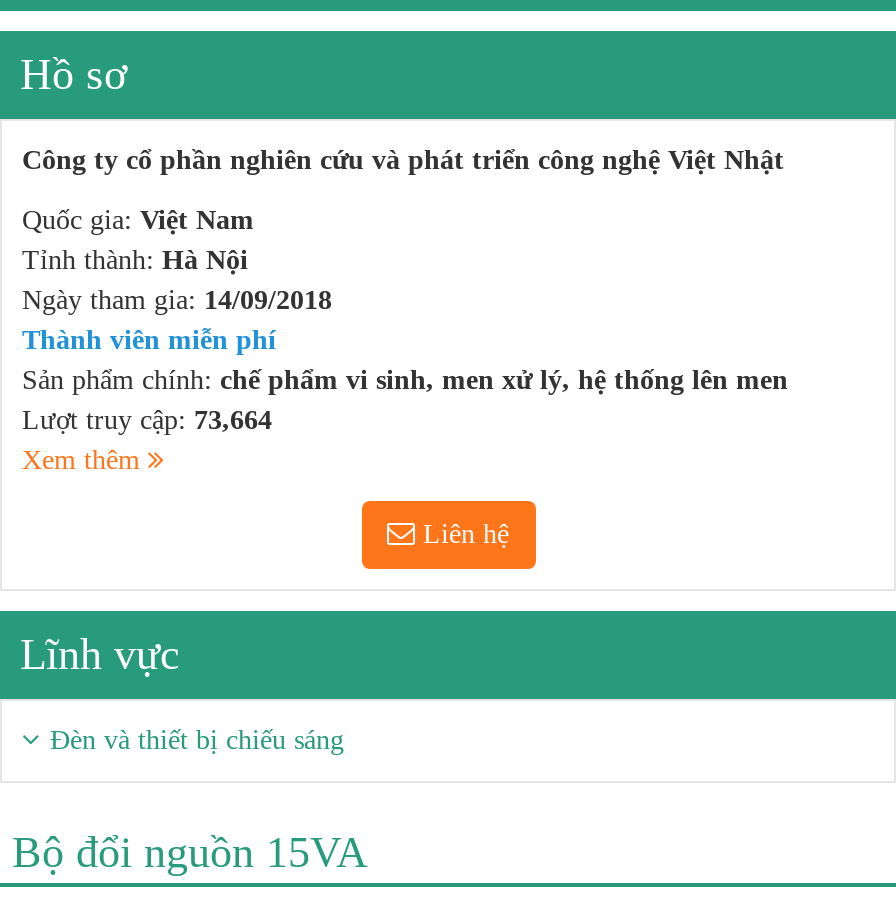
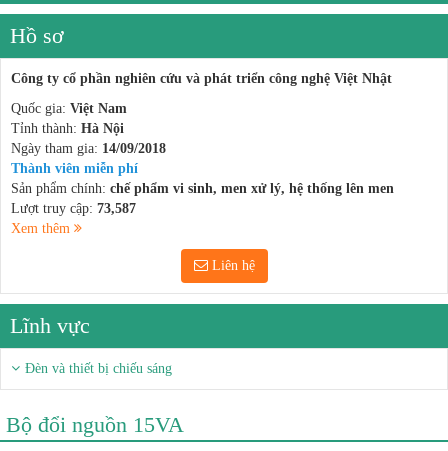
- Lượt truy cập: 73,664
+ Lượt truy cập: 73,587
